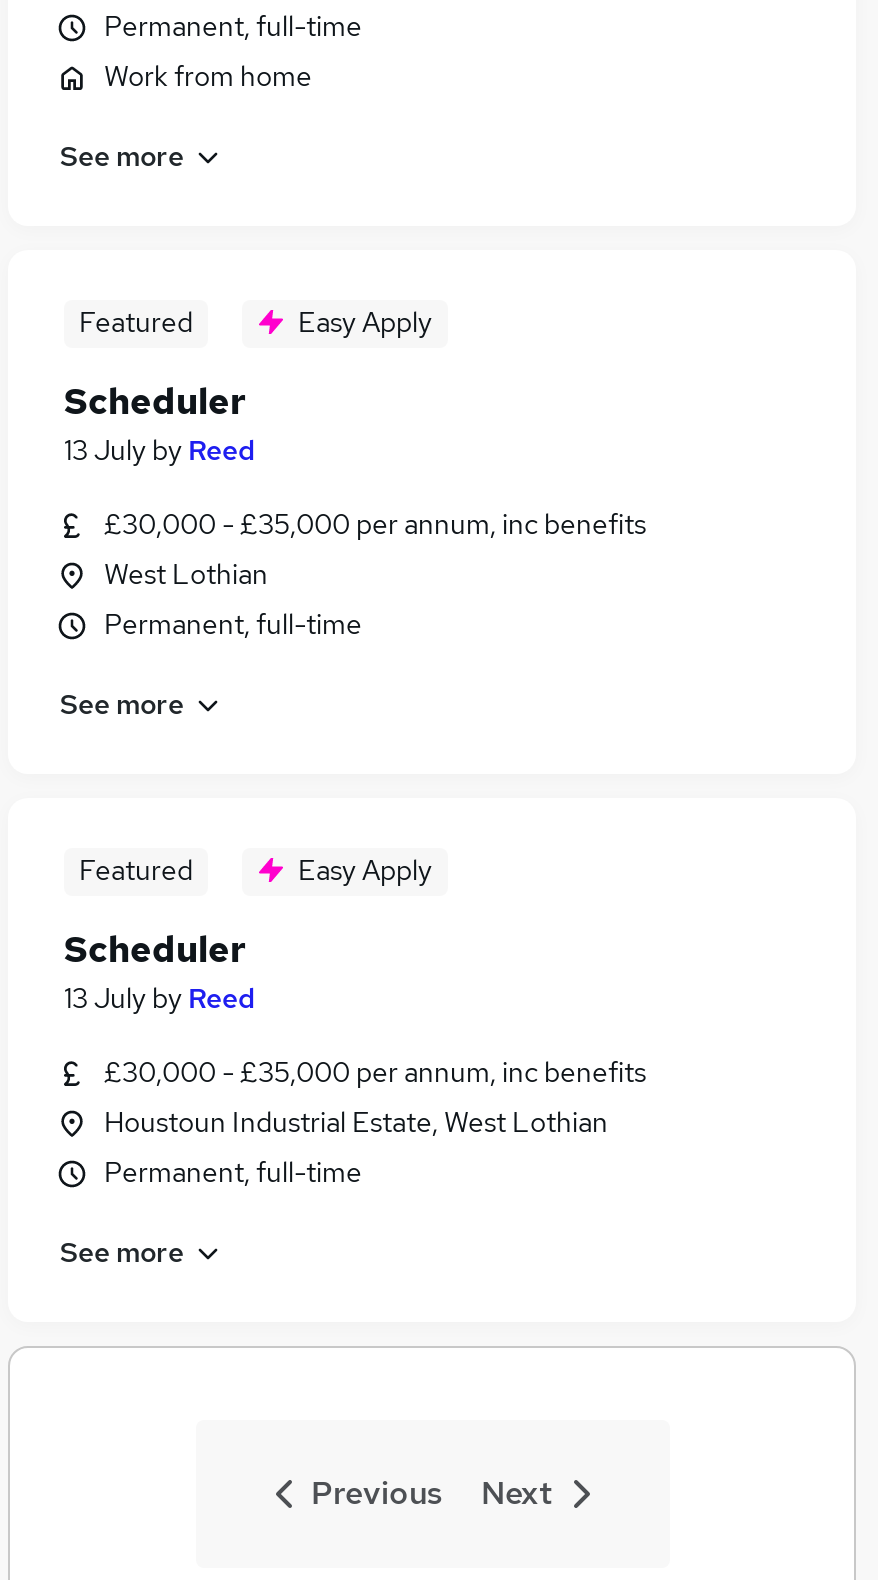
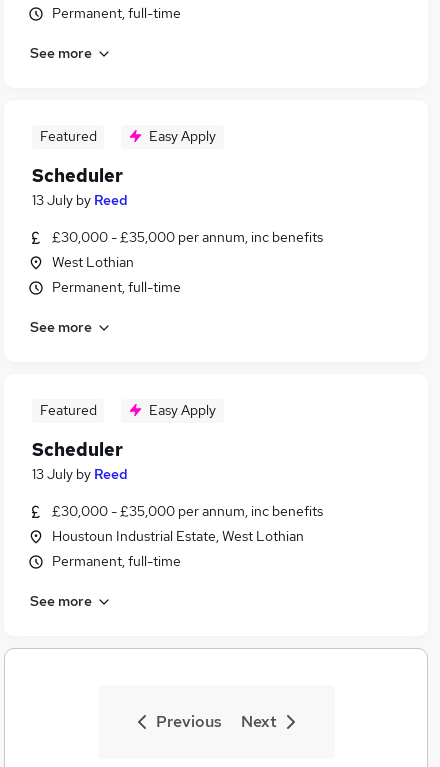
- Work from home
